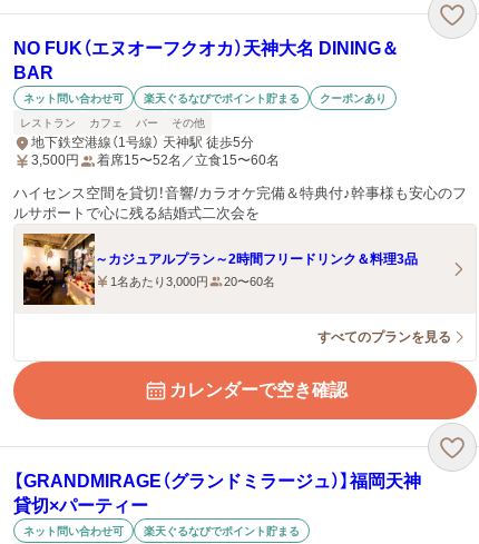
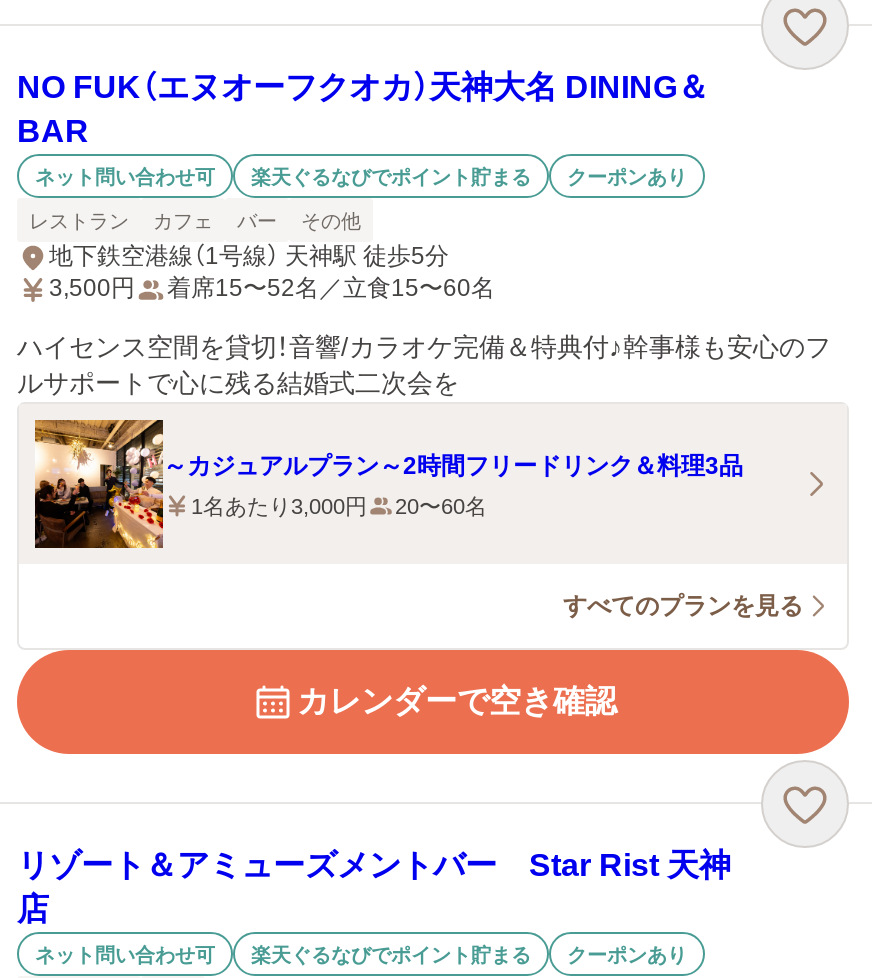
- 【GRANDMIRAGE（グランドミラージュ）】福岡天神
- 貸切×パーティー
+ リゾート＆アミューズメントバー Star Rist 天神
+ 店

+ クーポンあり
